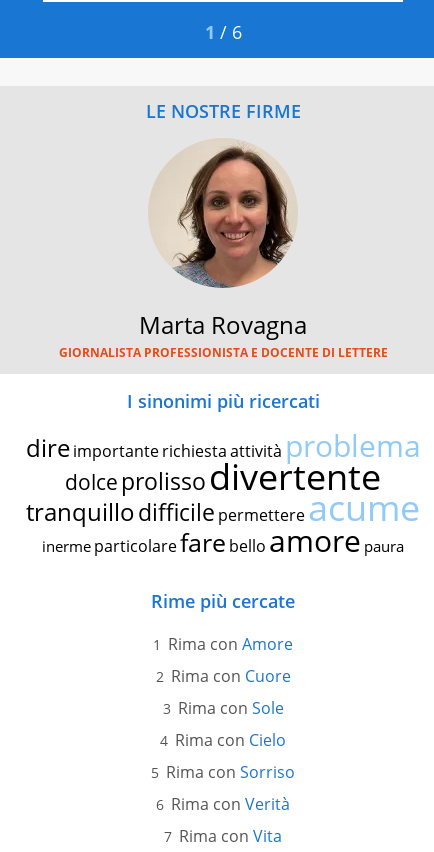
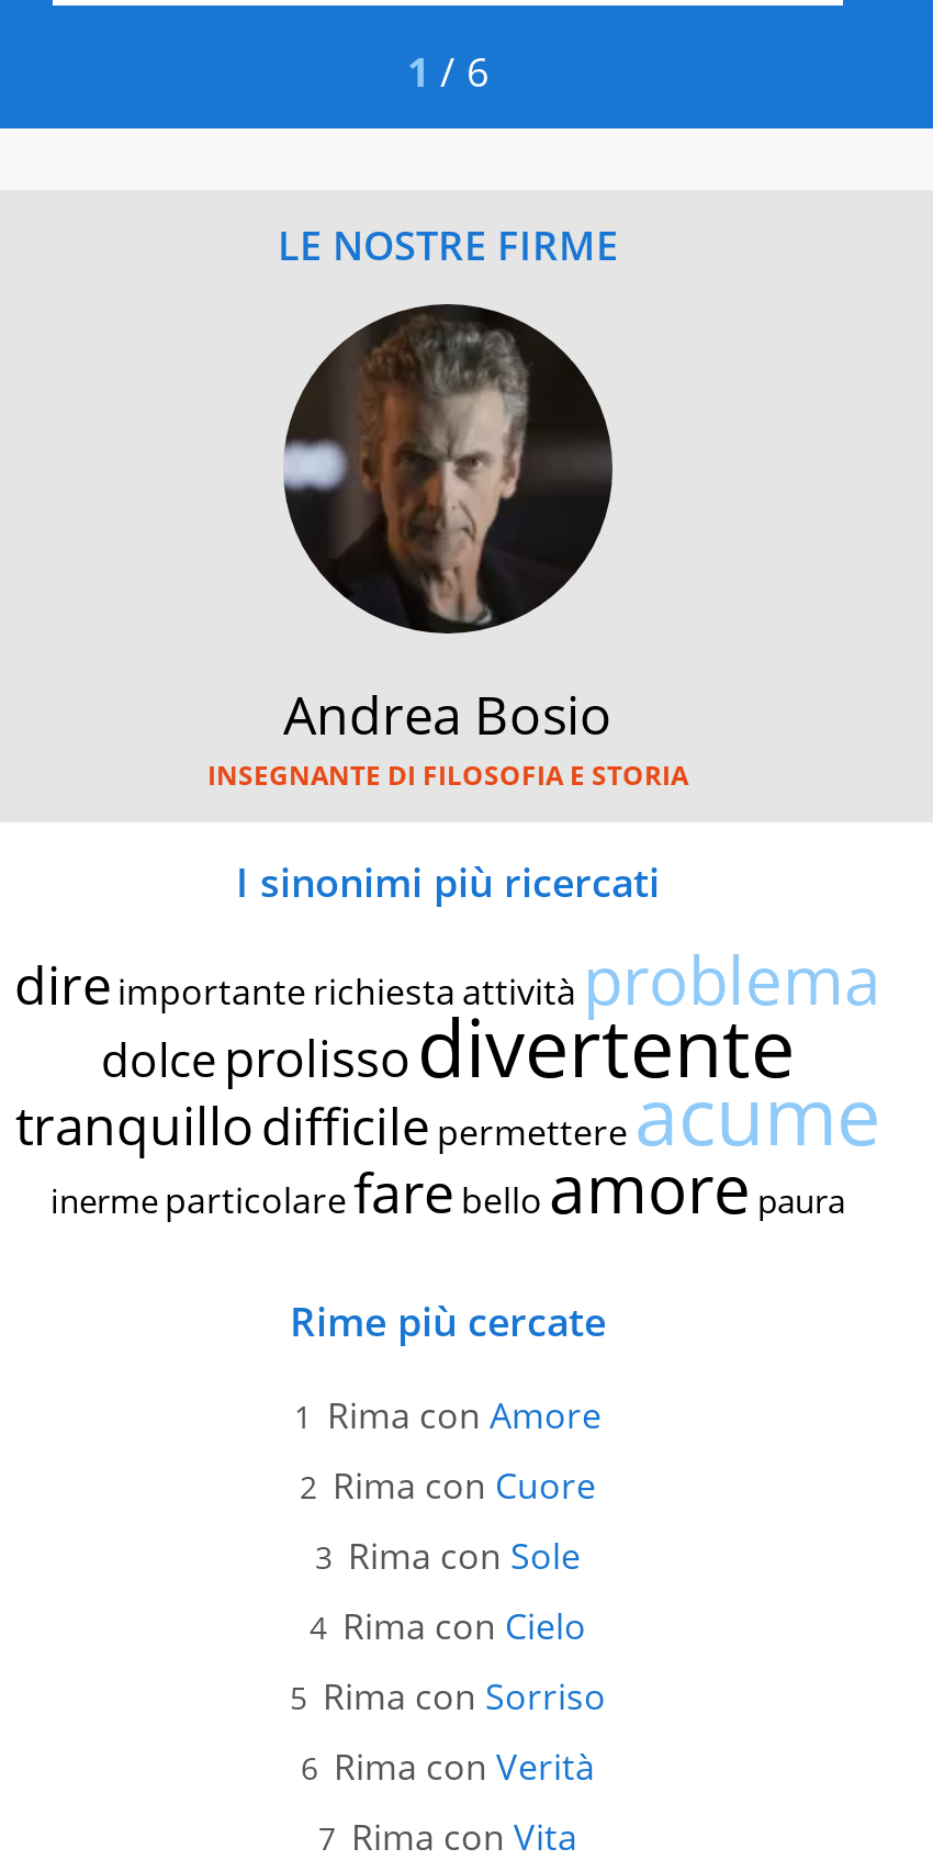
- [image]
- Marta Rovagna
- GIORNALISTA PROFESSIONISTA E DOCENTE DI LETTERE
+ [image]
+ Andrea Bosio
+ INSEGNANTE DI FILOSOFIA E STORIA
